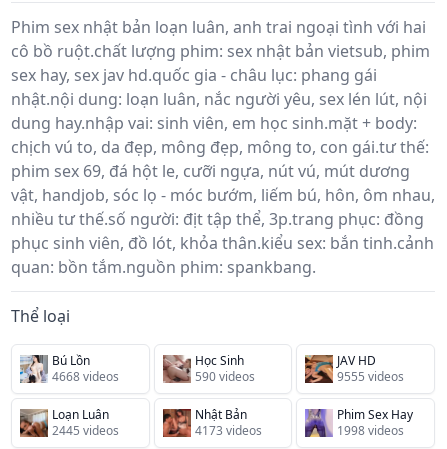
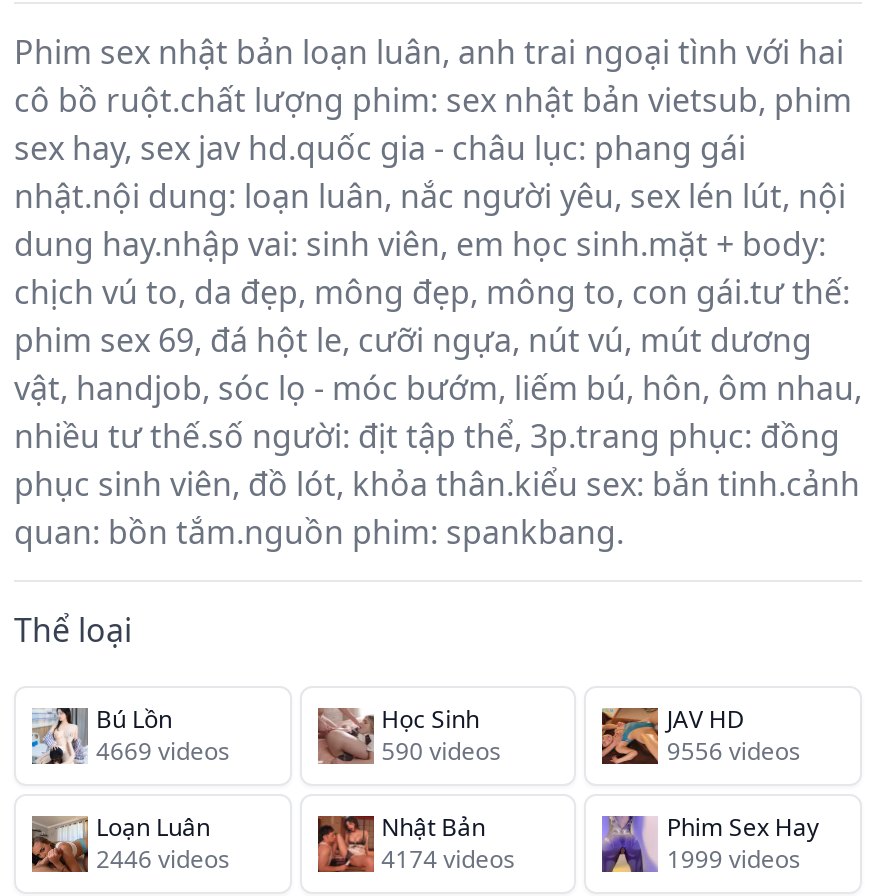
- 4668 videos
+ 4669 videos

- 9555 videos
+ 9556 videos

- 2445 videos
+ 2446 videos

- 4173 videos
+ 4174 videos

- 1998 videos
+ 1999 videos
